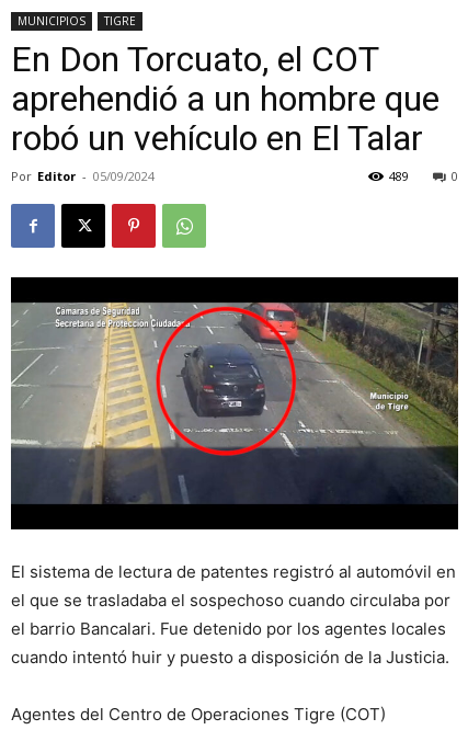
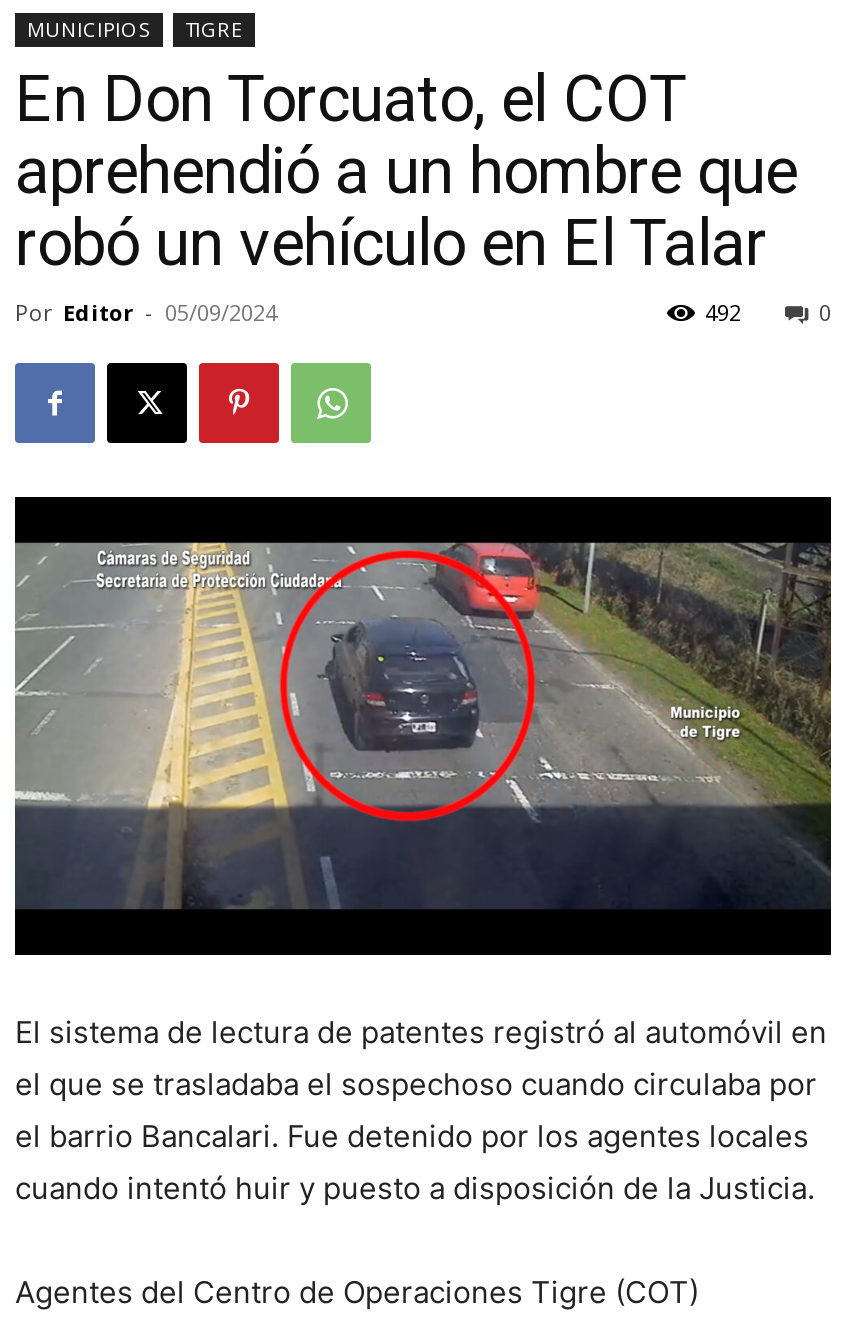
- 489
+ 492
